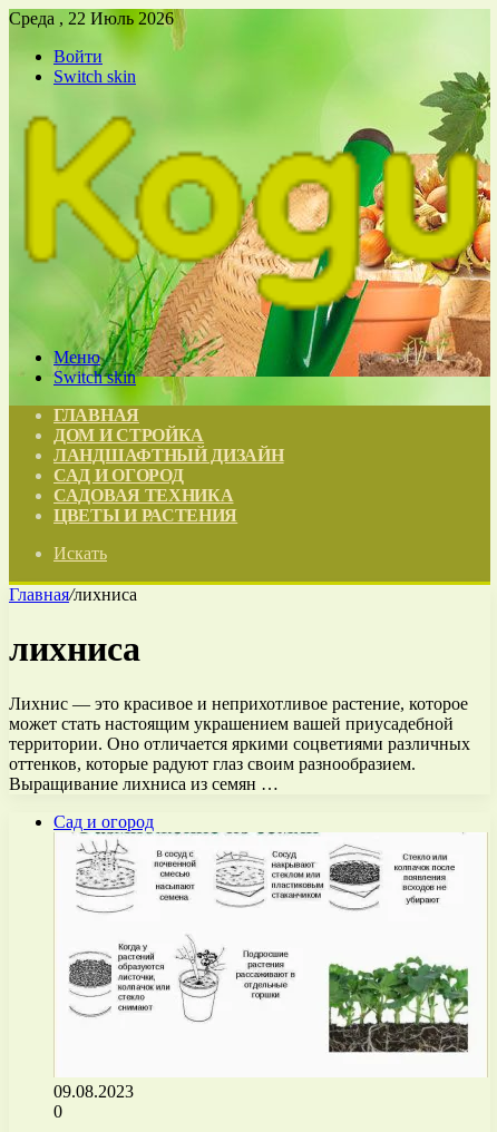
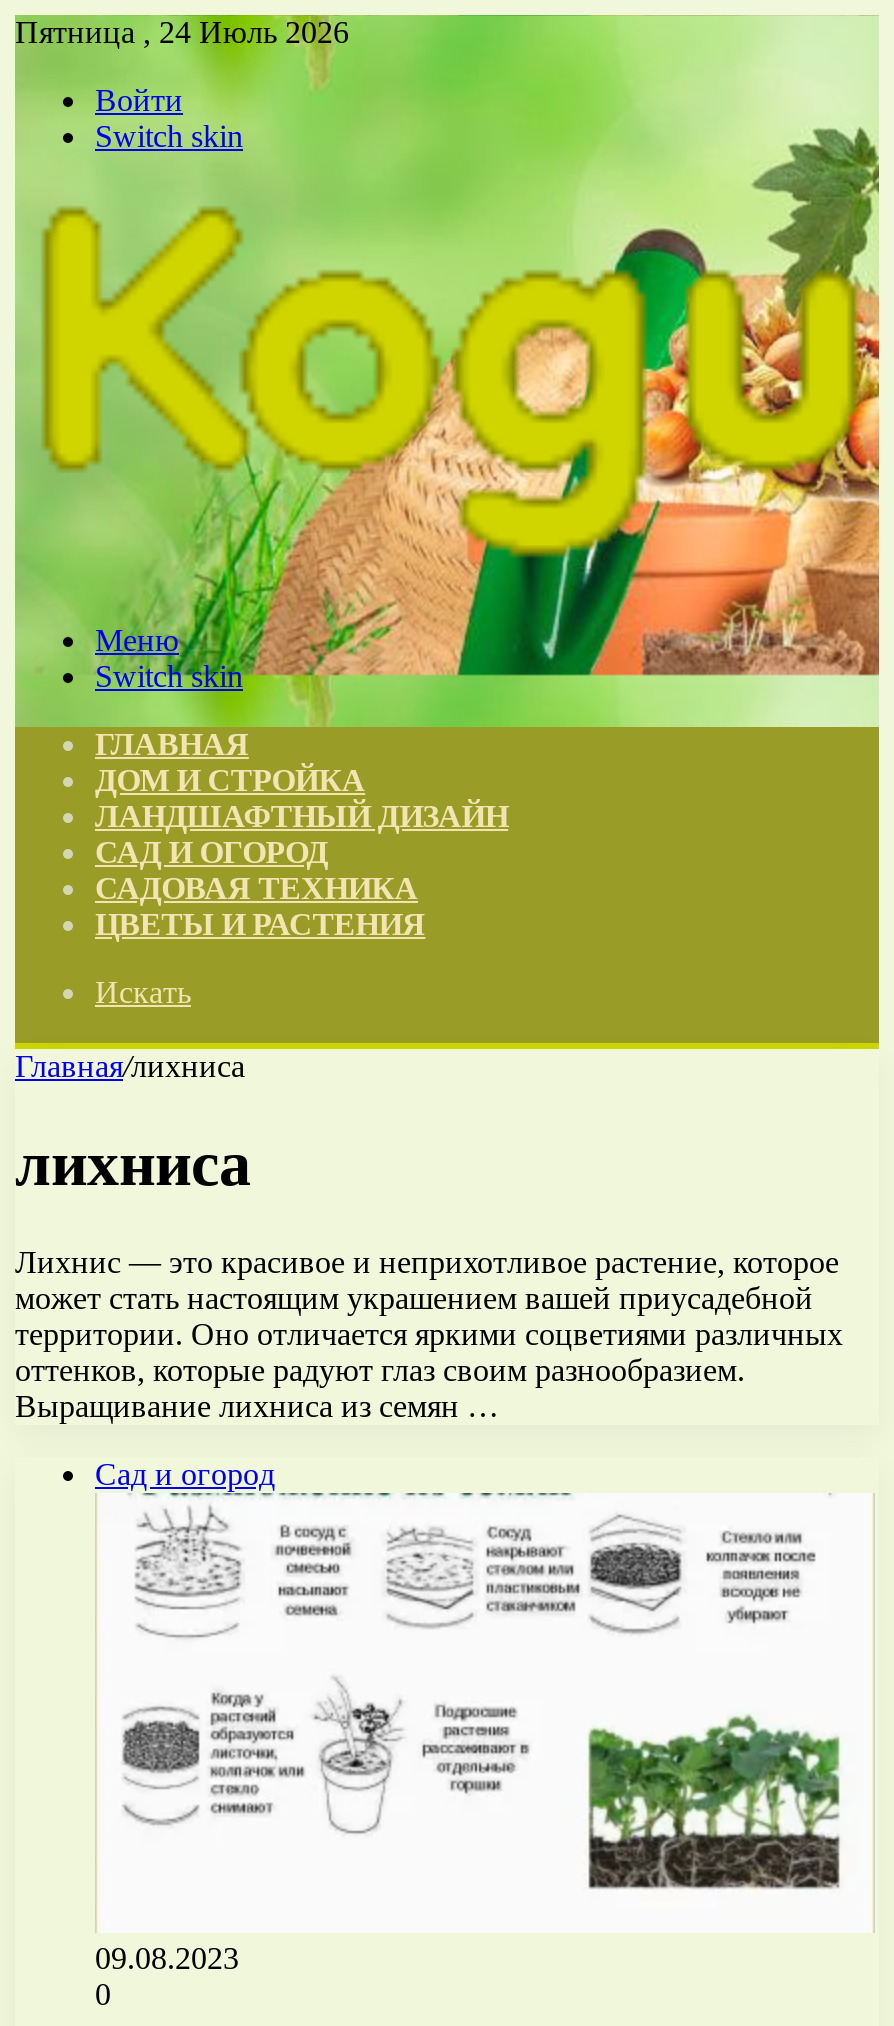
- Среда , 22 Июль 2026
+ Пятница , 24 Июль 2026
